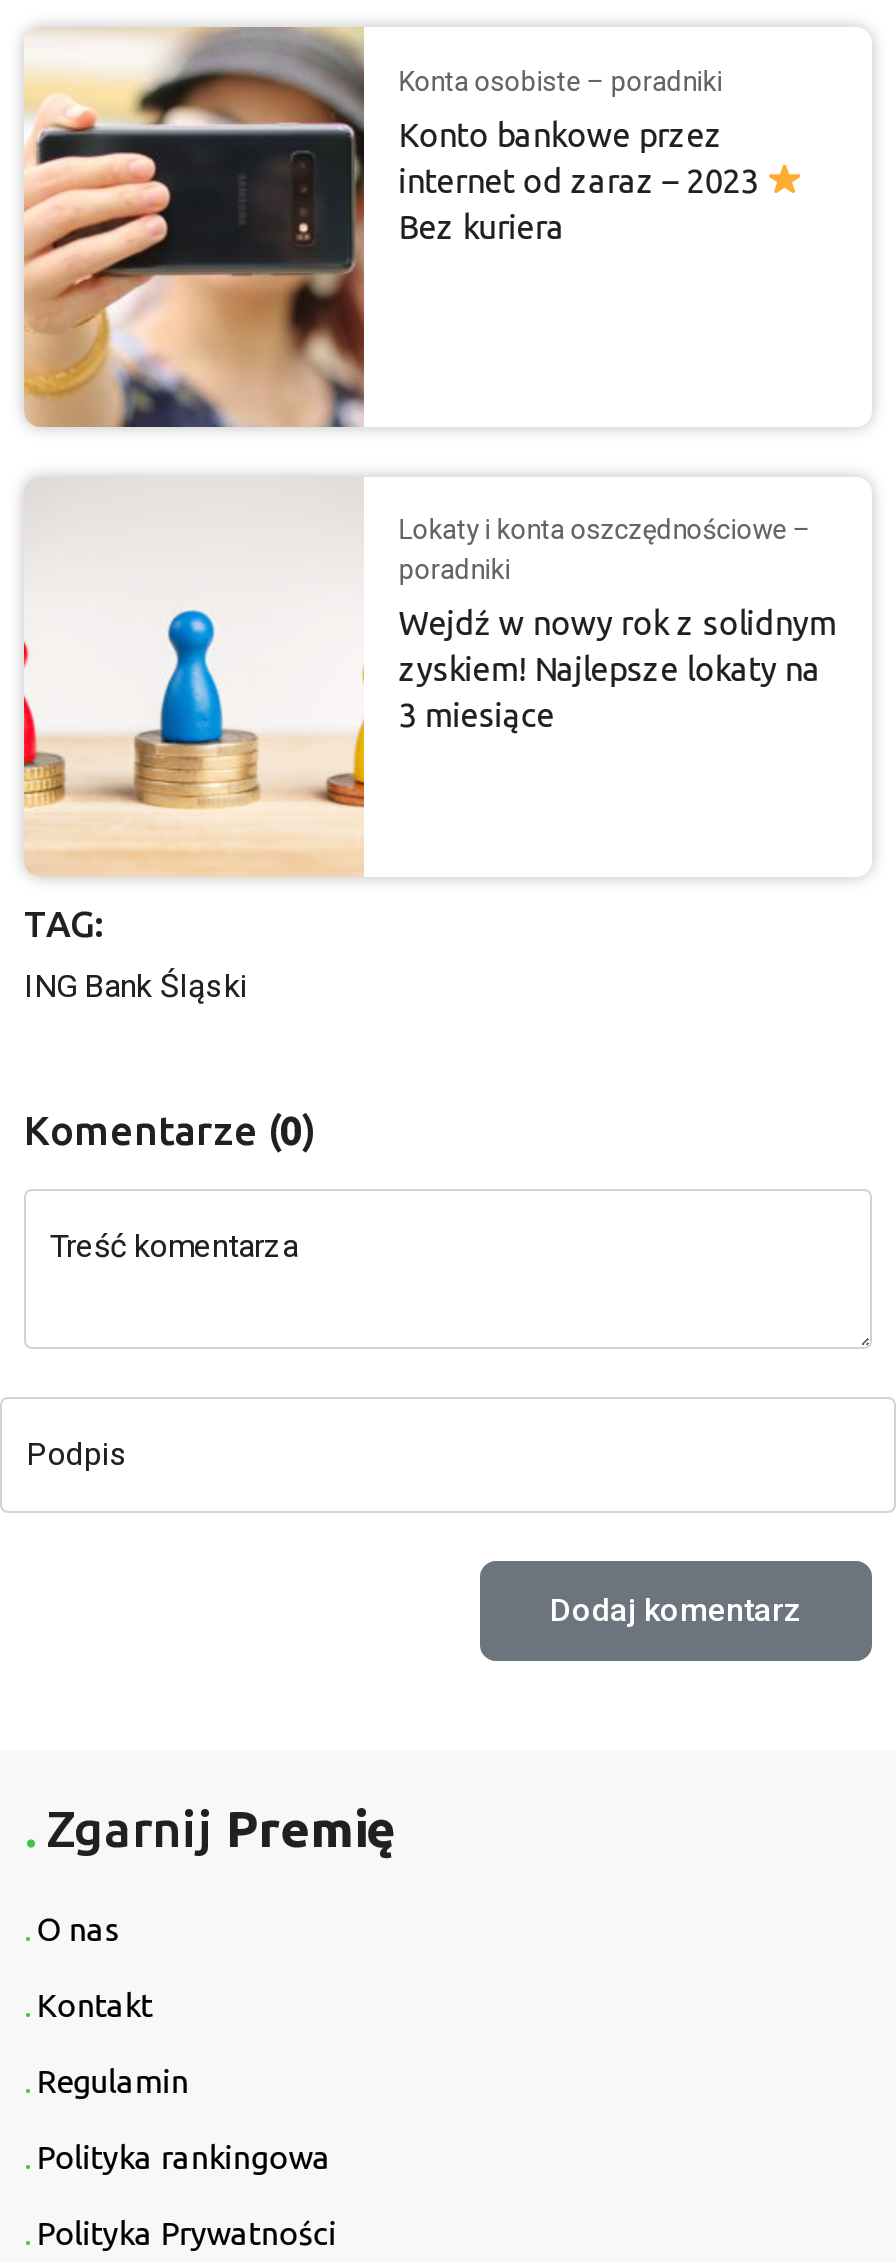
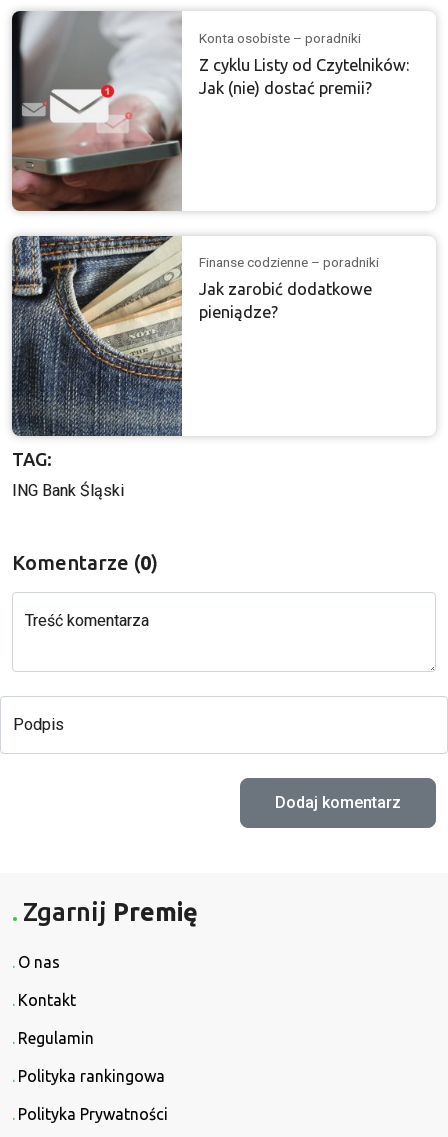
- [image]
- Konto bankowe przez
- internet od zaraz – 2023
- Bez kuriera
+ [image]
+ Z cyklu Listy od Czytelników:
+ Jak (nie) dostać premii?

- [image]
- Lokaty i konta oszczędnościowe –
- poradniki
+ [image]
+ Finanse codzienne – poradniki

- Wejdź w nowy rok z solidnym
- zyskiem! Najlepsze lokaty na
- 3 miesiące
+ Jak zarobić dodatkowe
+ pieniądze?
